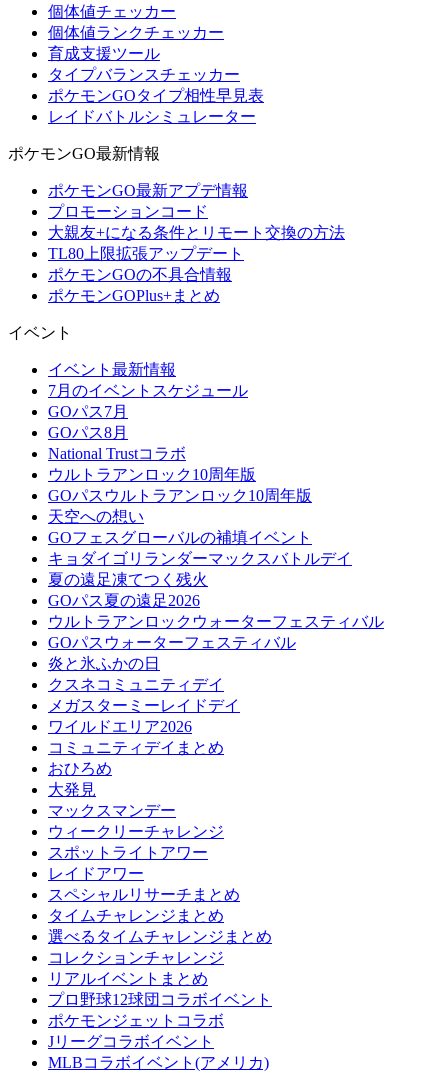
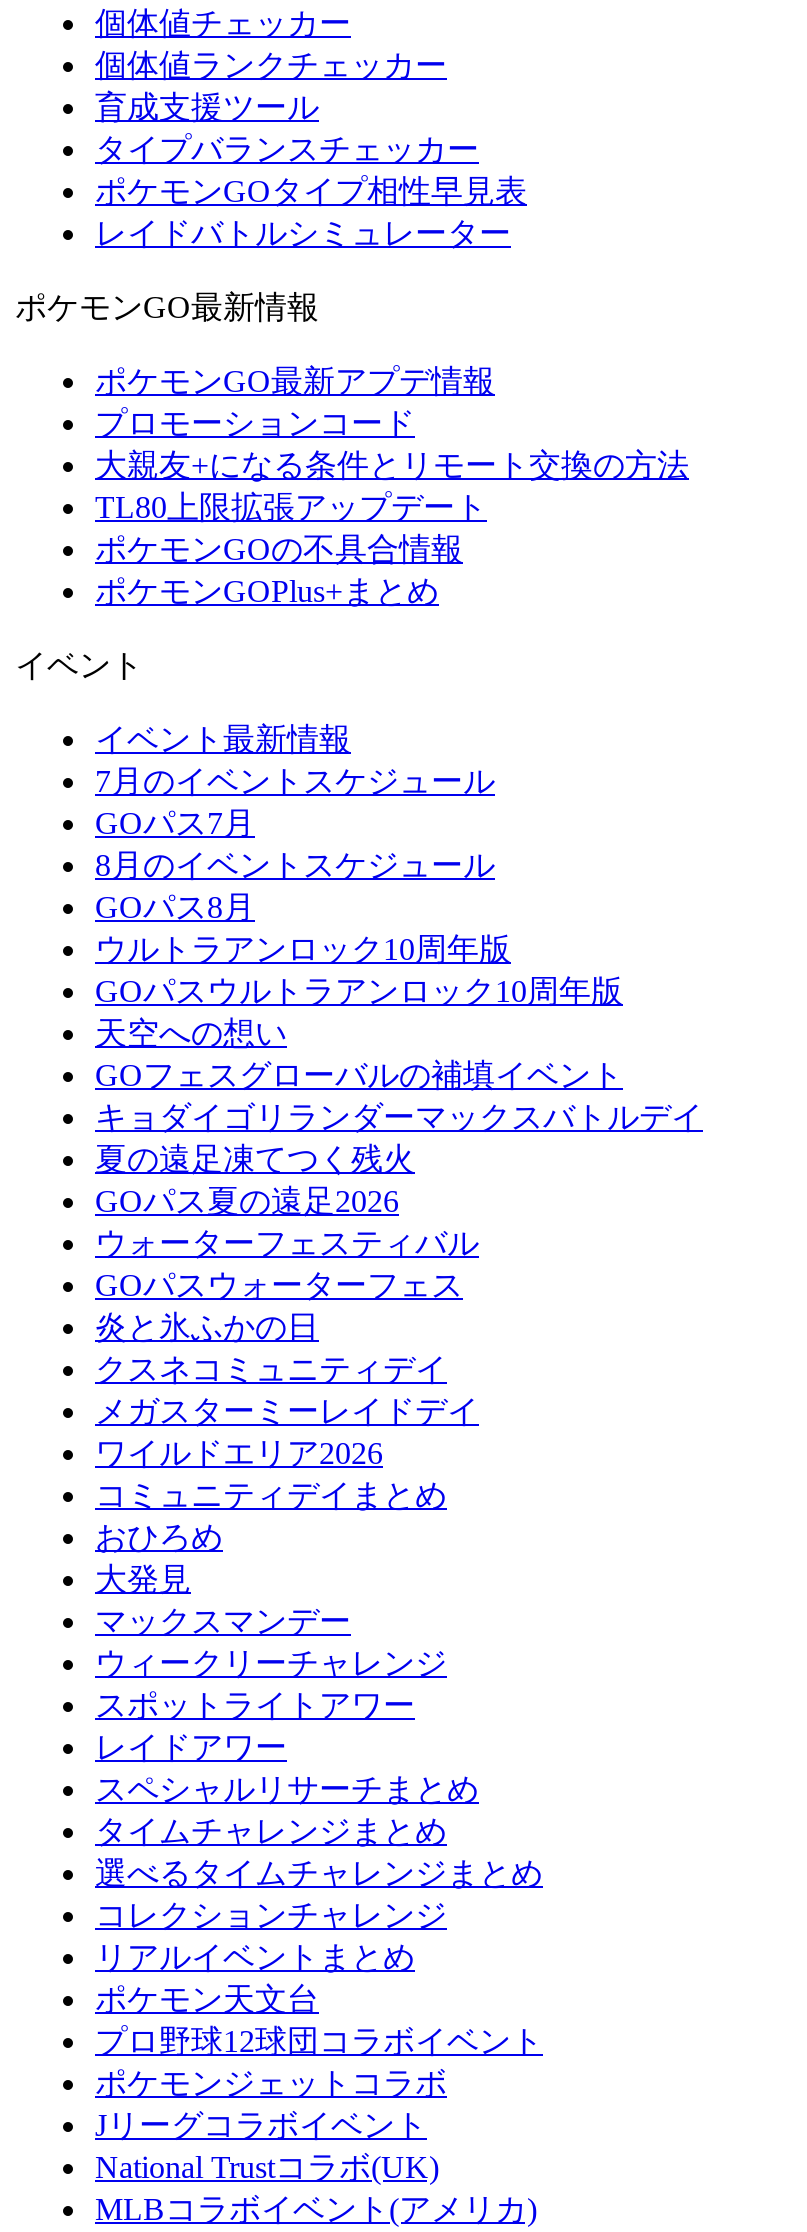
+ 8月のイベントスケジュール

- National Trustコラボ

- ウルトラアンロックウォーターフェスティバル
- GOパスウォーターフェスティバル
+ ウォーターフェスティバル
+ GOパスウォーターフェス

+ ポケモン天文台

+ National Trustコラボ(UK)
